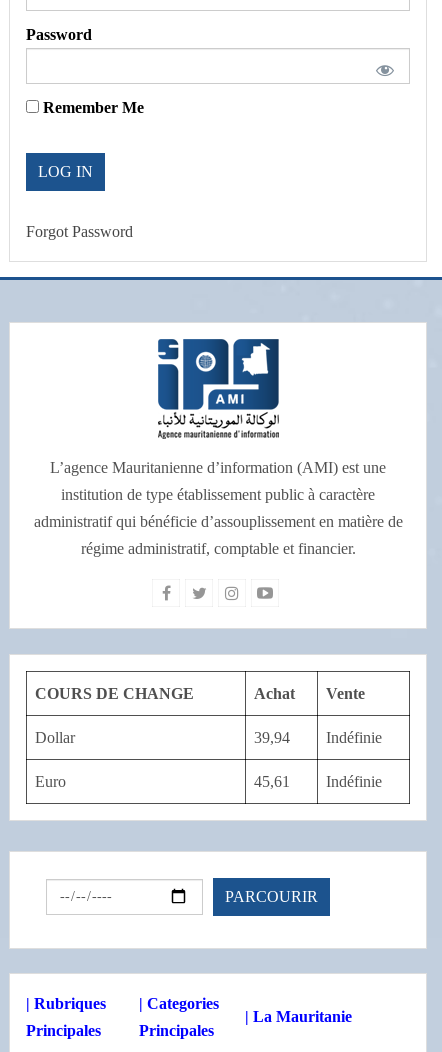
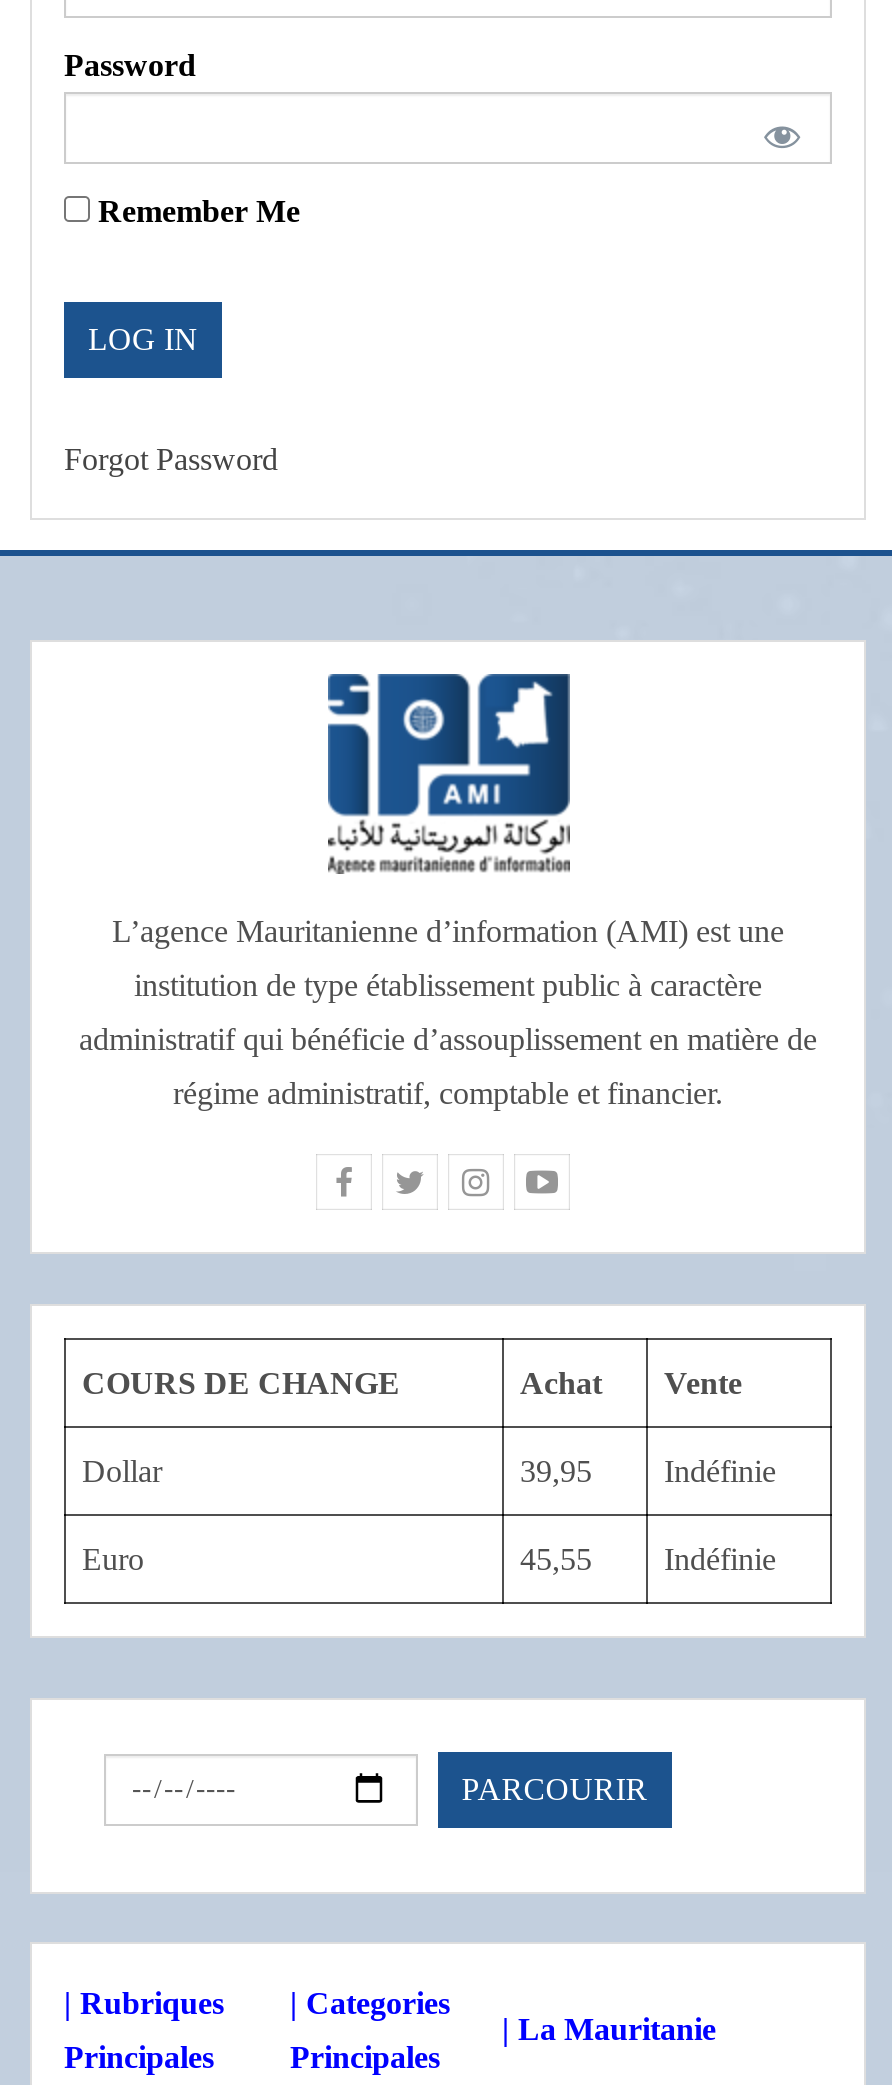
- 39,94
+ 39,95

- 45,61
+ 45,55
